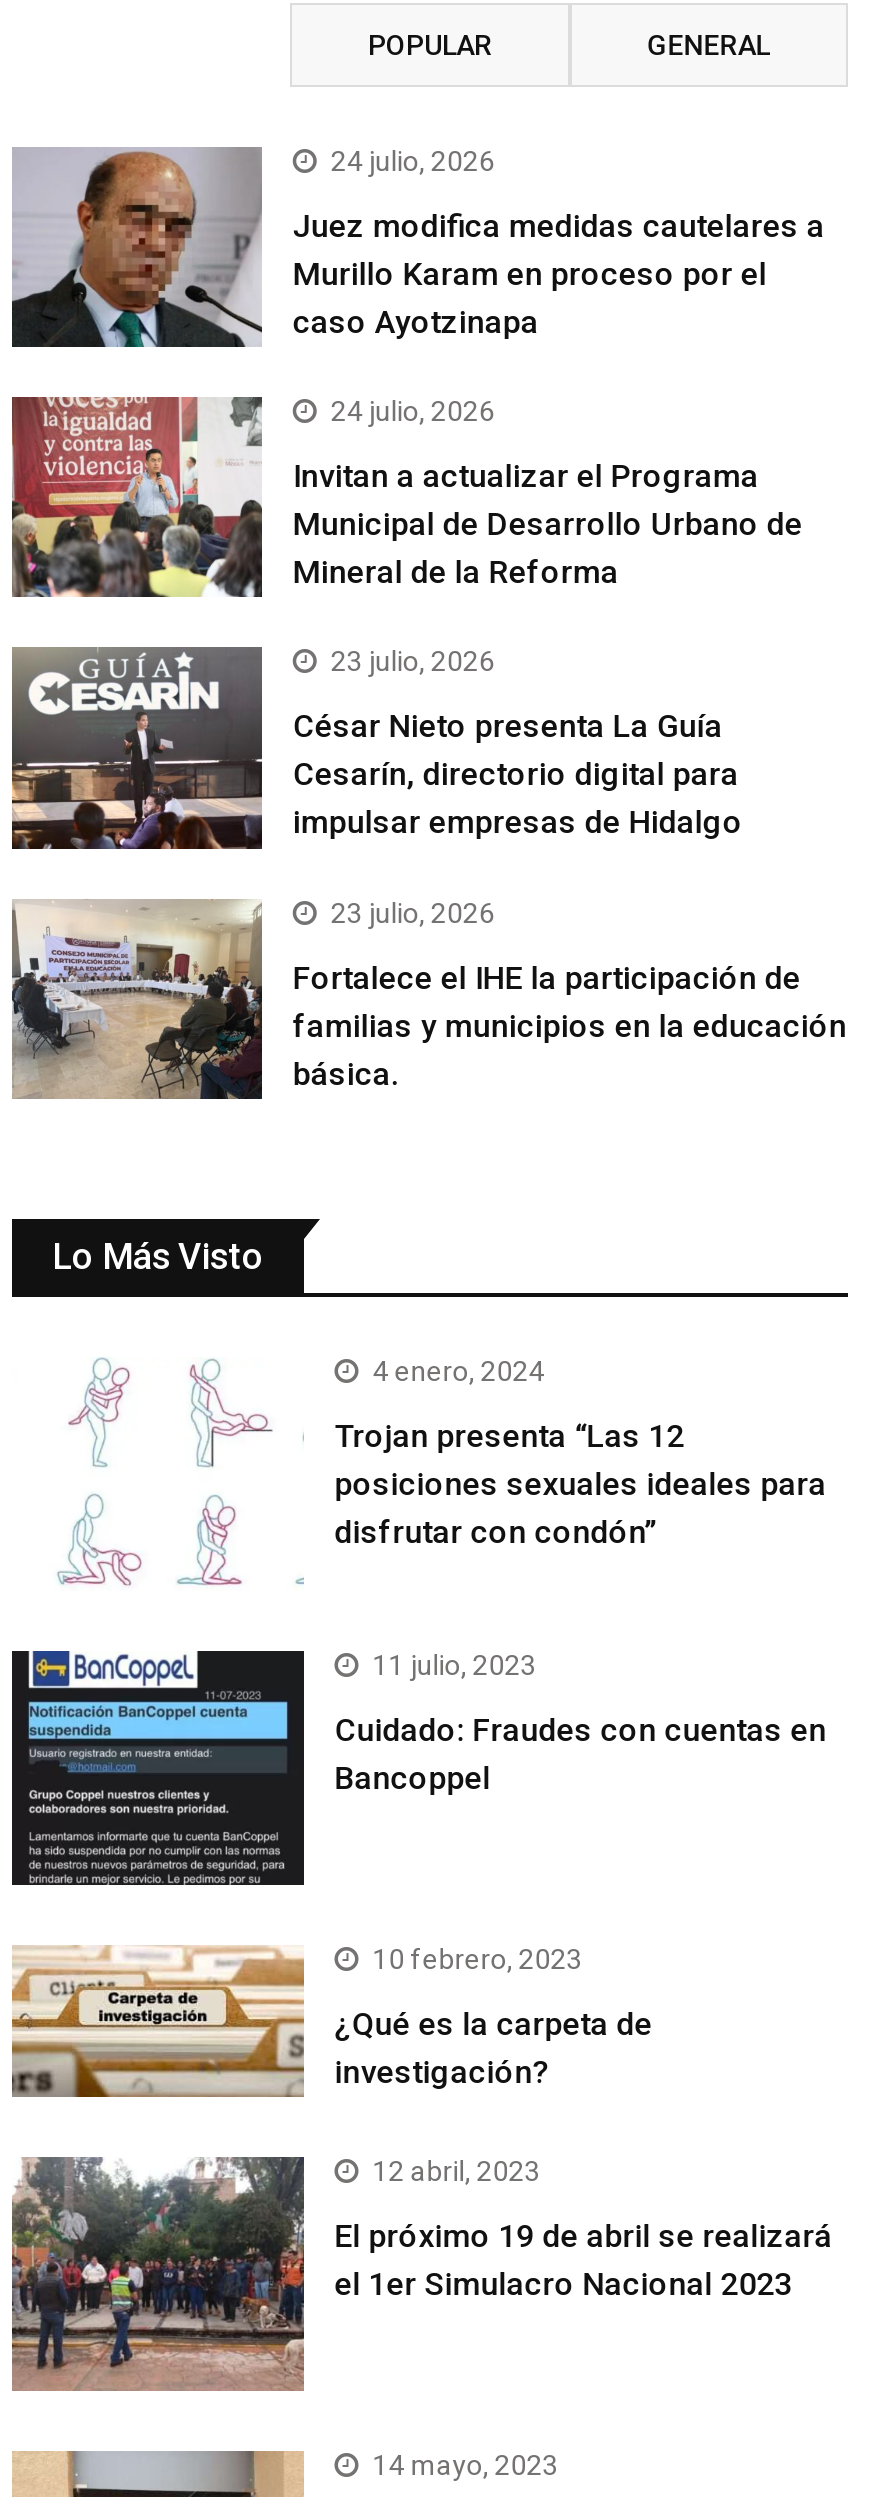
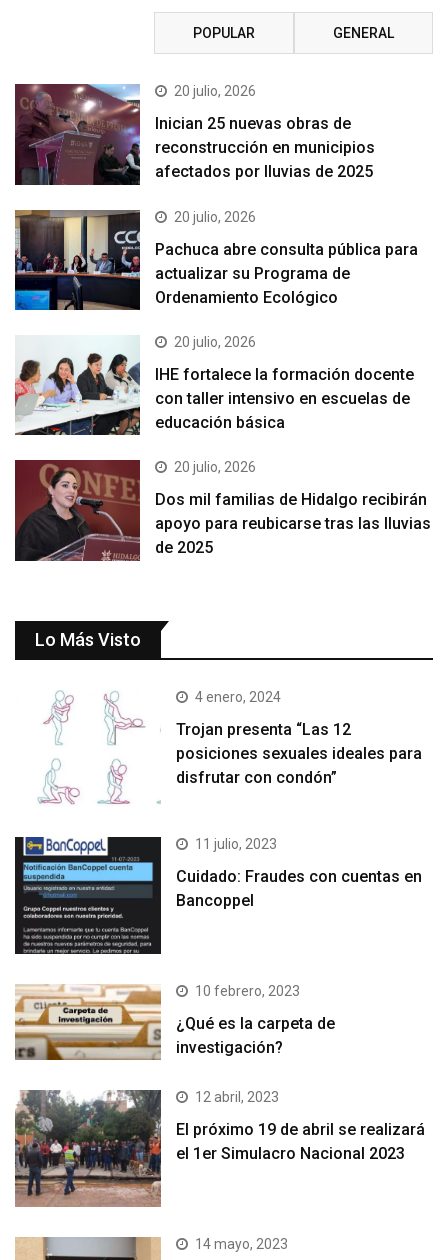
- [image]
- Juez modifica medidas cautelares a
- Murillo Karam en proceso por el
- caso Ayotzinapa
+ [image]
+ Inician 25 nuevas obras de
+ reconstrucción en municipios
+ afectados por lluvias de 2025

- 24 julio, 2026
+ 20 julio, 2026

- [image]
- Invitan a actualizar el Programa
- Municipal de Desarrollo Urbano de
- Mineral de la Reforma
+ [image]
+ Pachuca abre consulta pública para
+ actualizar su Programa de
+ Ordenamiento Ecológico

- 24 julio, 2026
+ 20 julio, 2026

- [image]
- César Nieto presenta La Guía
- Cesarín, directorio digital para
- impulsar empresas de Hidalgo
+ [image]
+ IHE fortalece la formación docente
+ con taller intensivo en escuelas de
+ educación básica

- 23 julio, 2026
+ 20 julio, 2026

- [image]
- Fortalece el IHE la participación de
- familias y municipios en la educación
- básica.
+ [image]
+ Dos mil familias de Hidalgo recibirán
+ apoyo para reubicarse tras las lluvias
+ de 2025

- 23 julio, 2026
+ 20 julio, 2026
